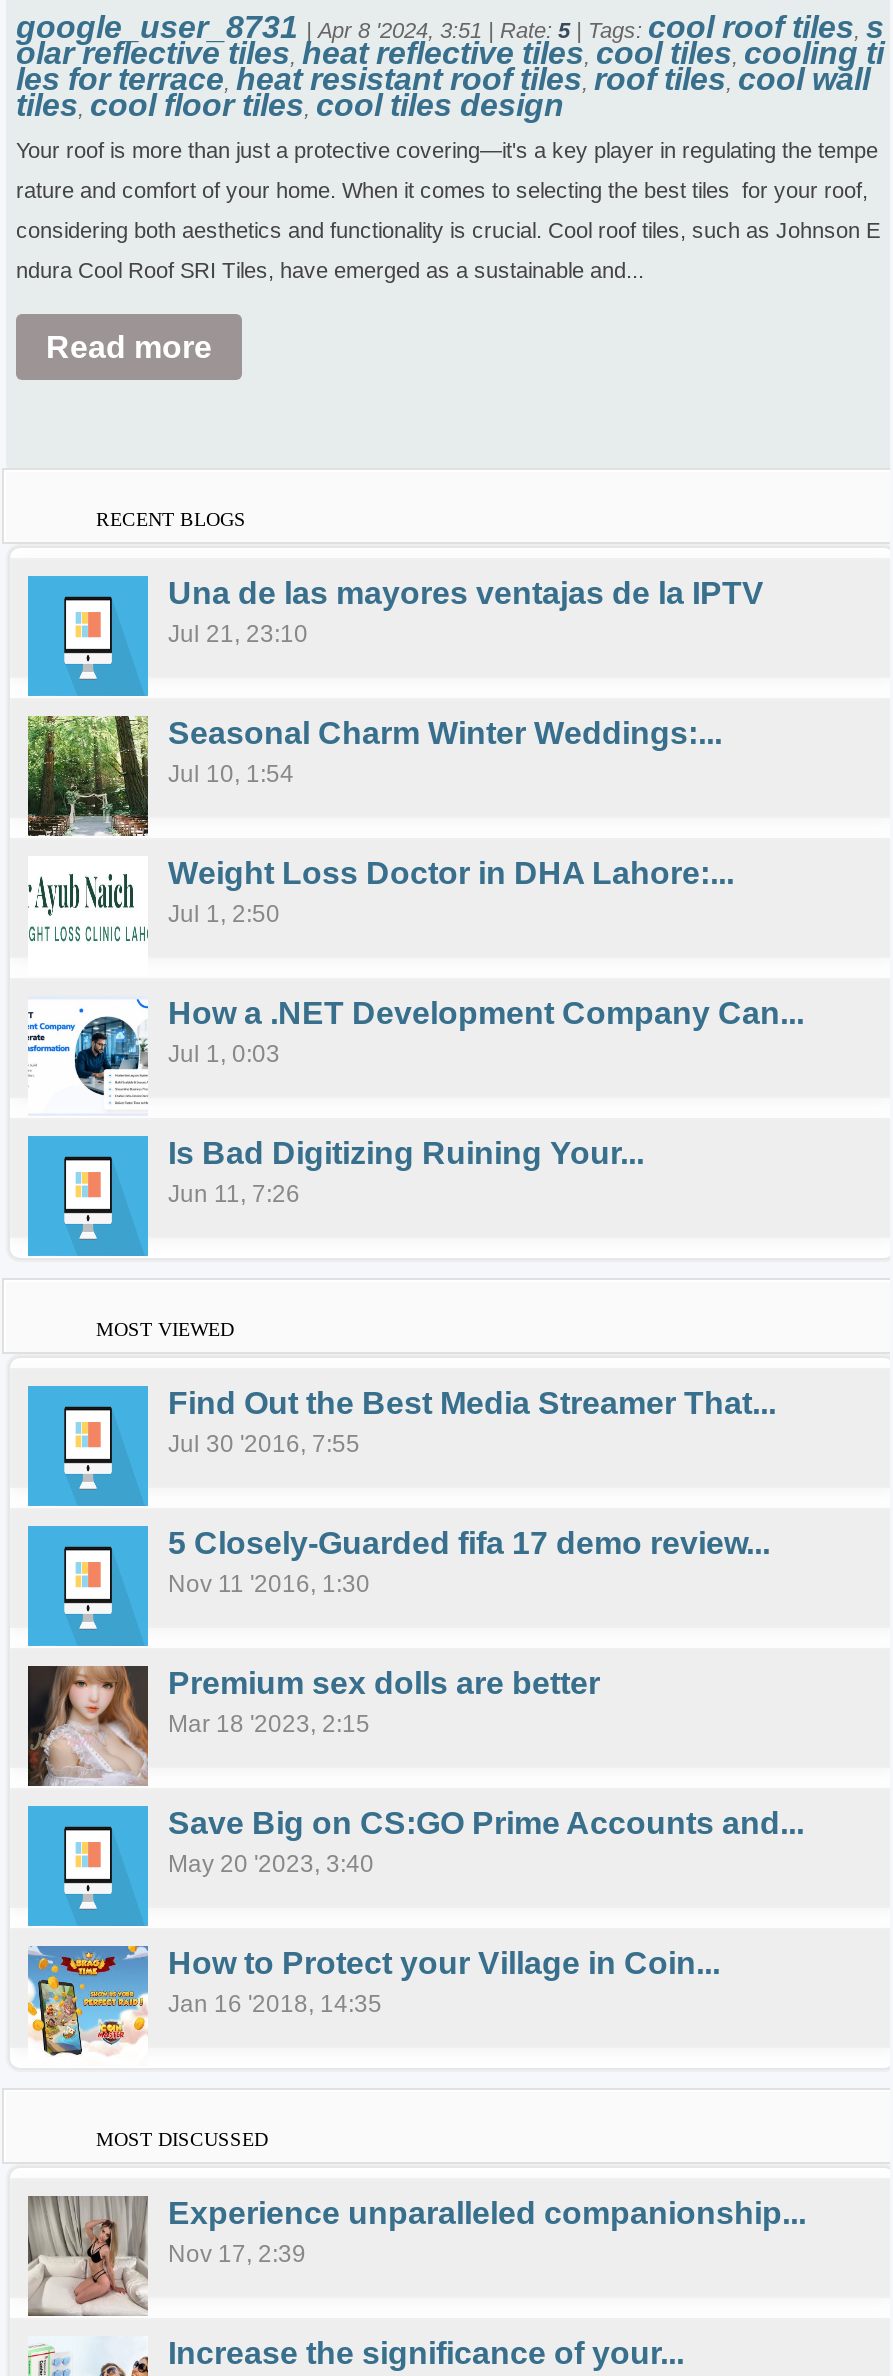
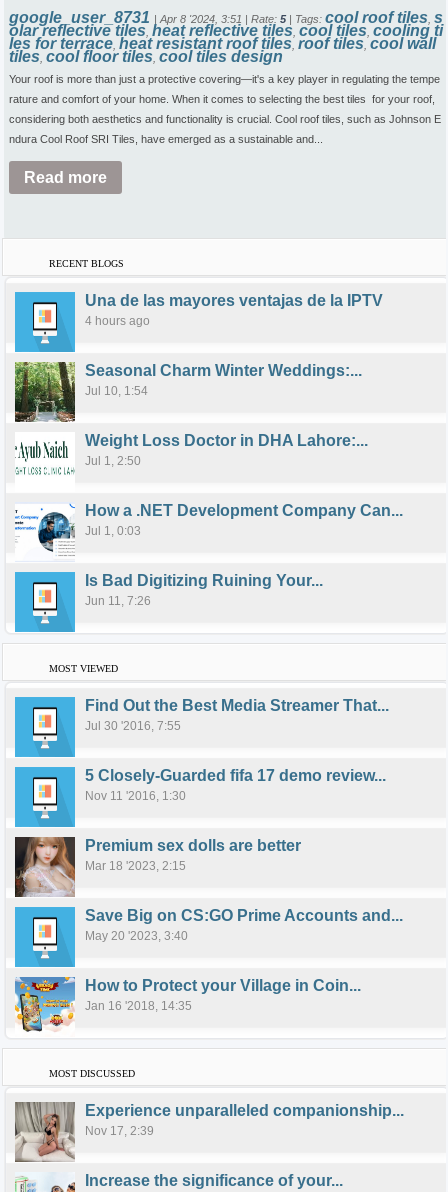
- Jul 21, 23:10
+ 4 hours ago
